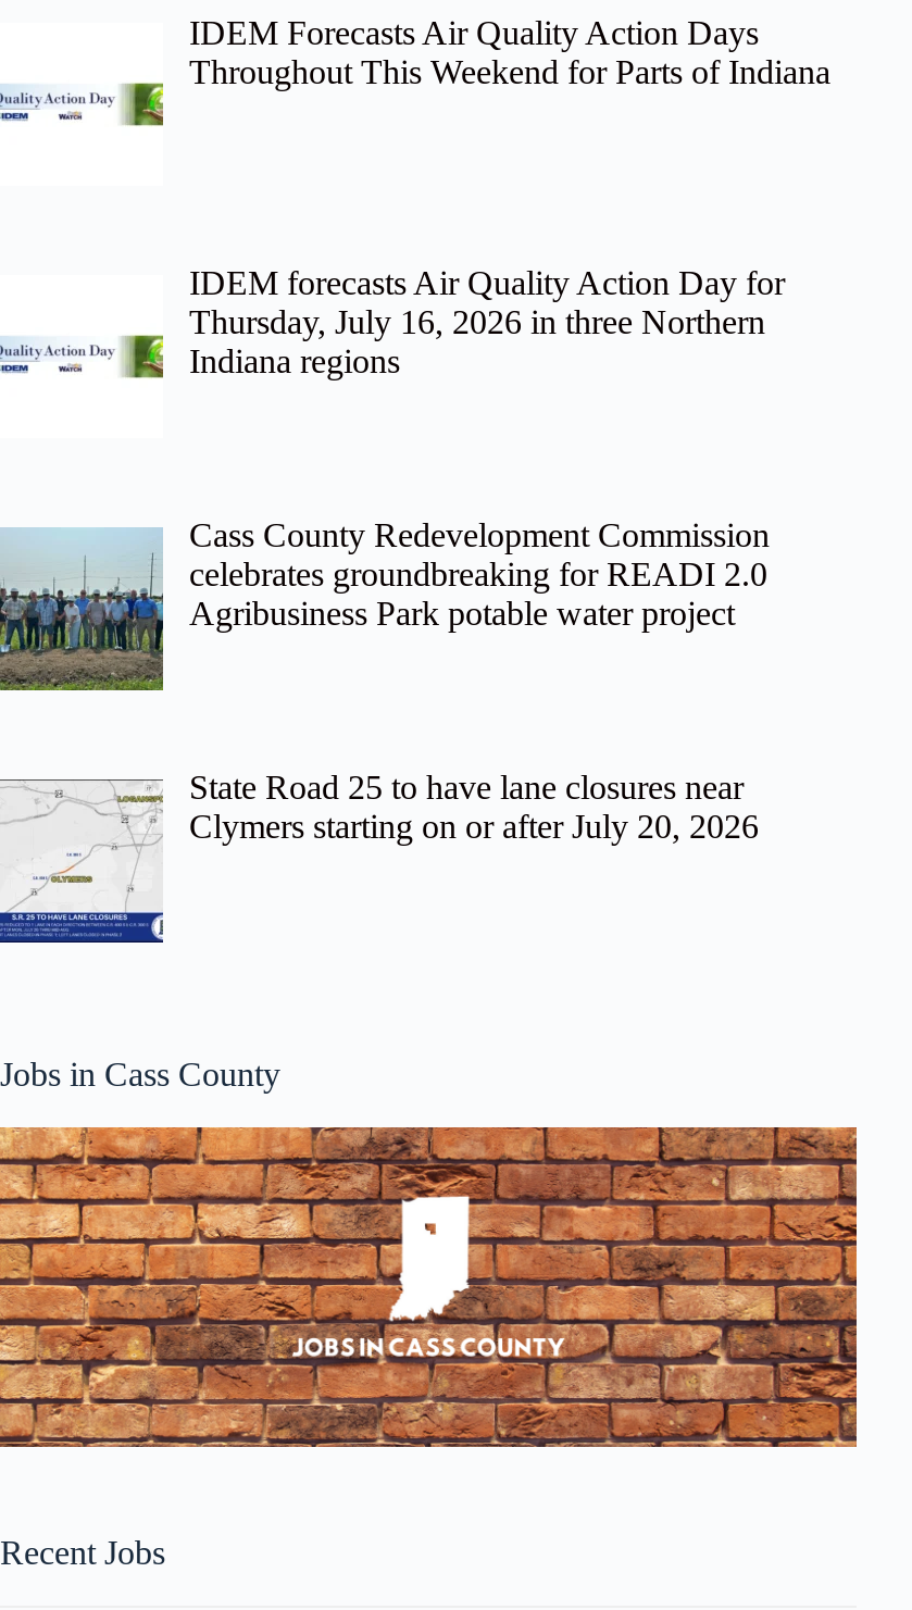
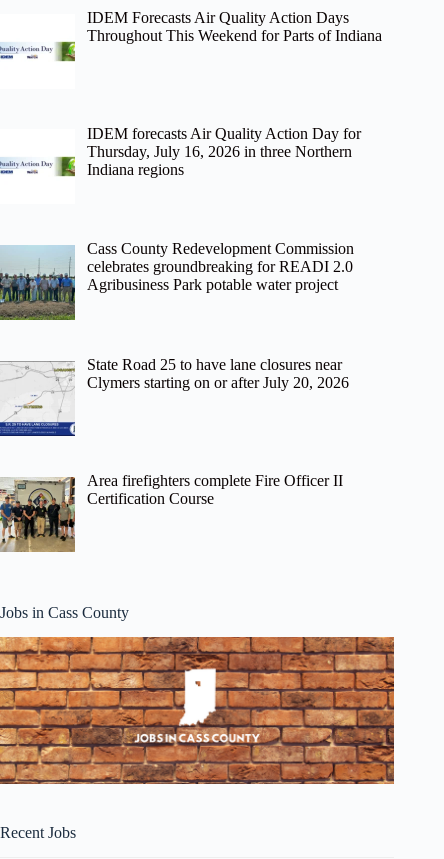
+ [image]
+ Area firefighters complete Fire Officer II
+ Certification Course
